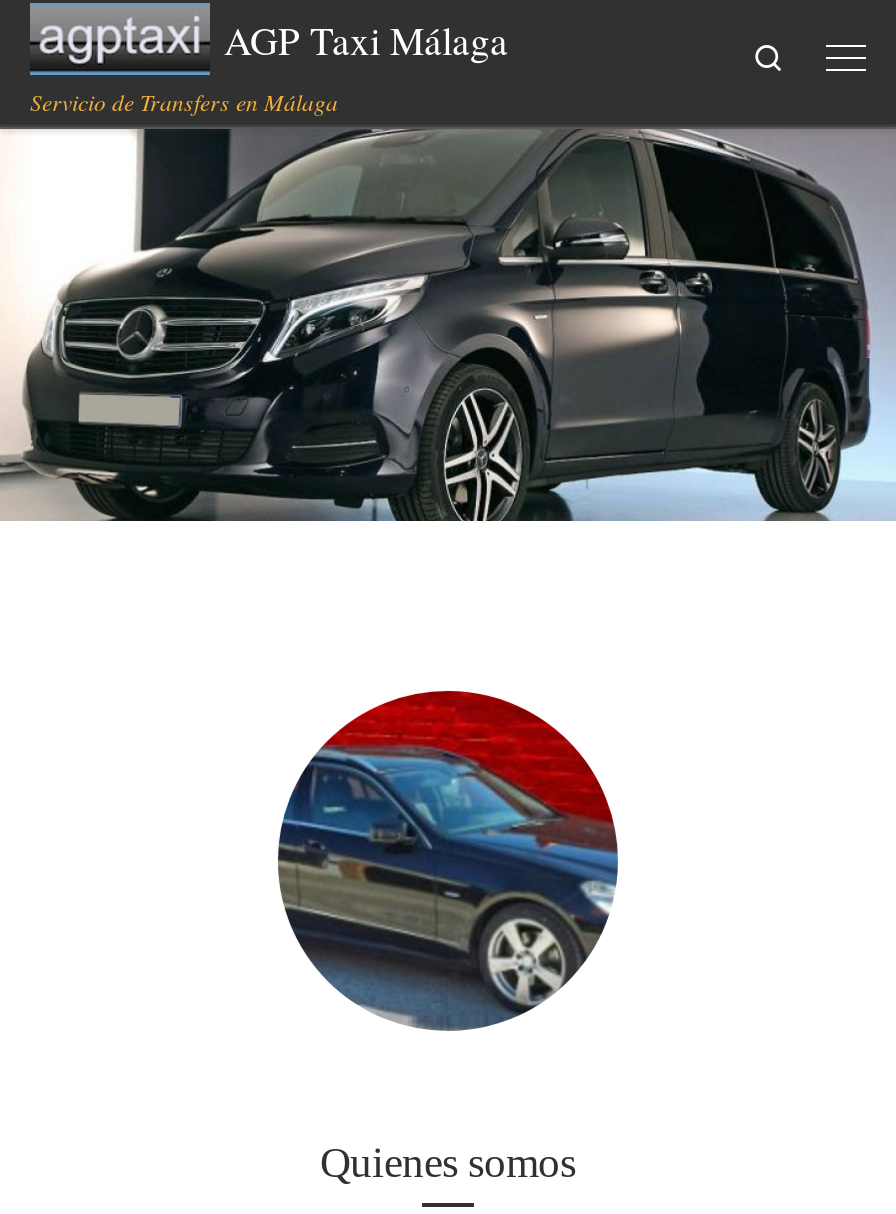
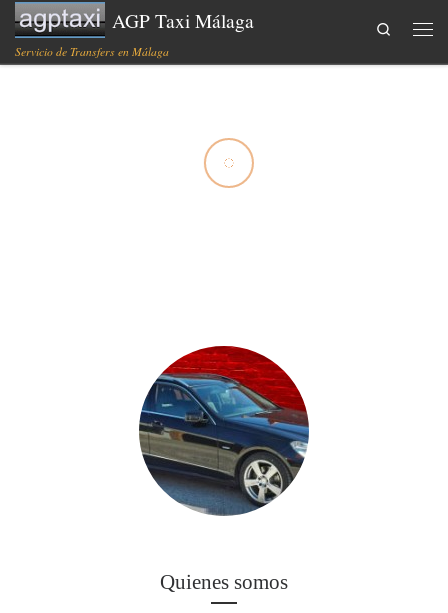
- [image]
